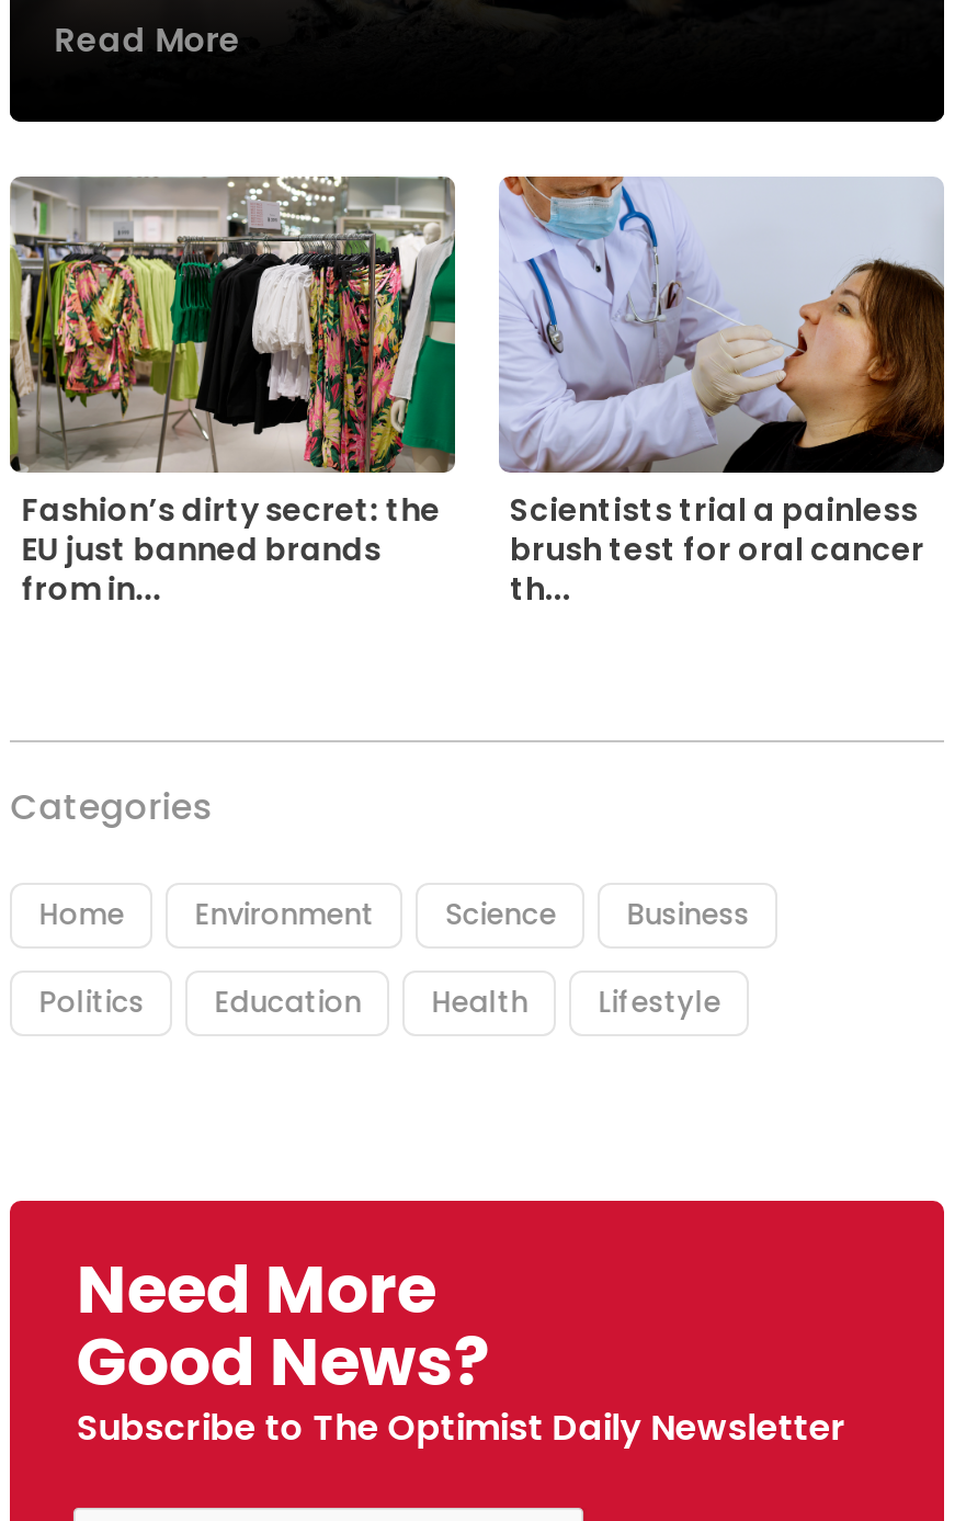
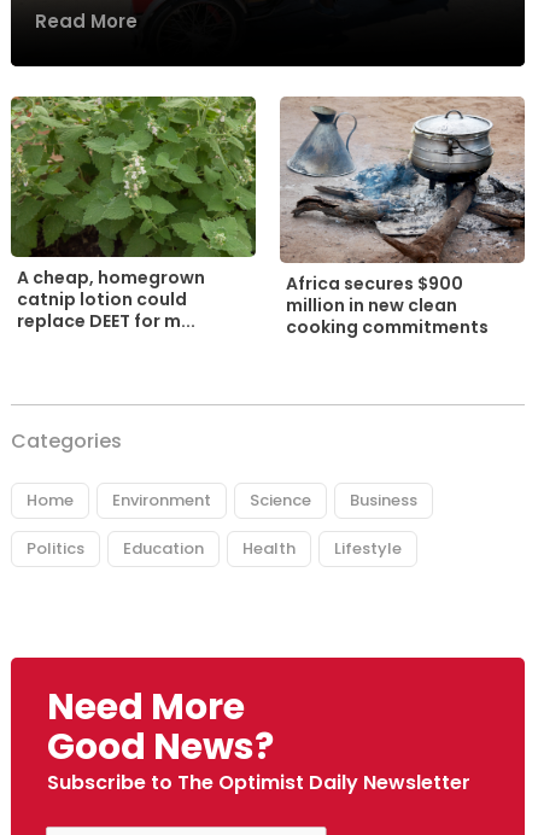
- [image]
- Fashion’s dirty secret: the
- EU just banned brands
- from in...
+ [image]
+ A cheap, homegrown
+ catnip lotion could
+ replace DEET for m...

- [image]
- Scientists trial a painless
- brush test for oral cancer
- th...
+ [image]
+ Africa secures $900
+ million in new clean
+ cooking commitments
